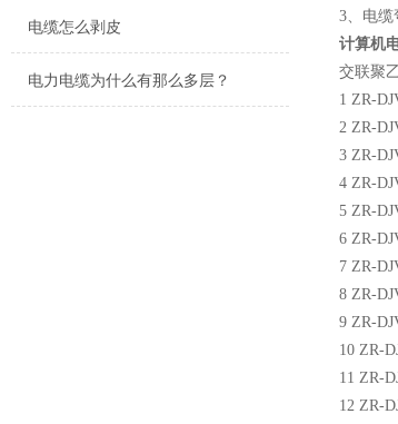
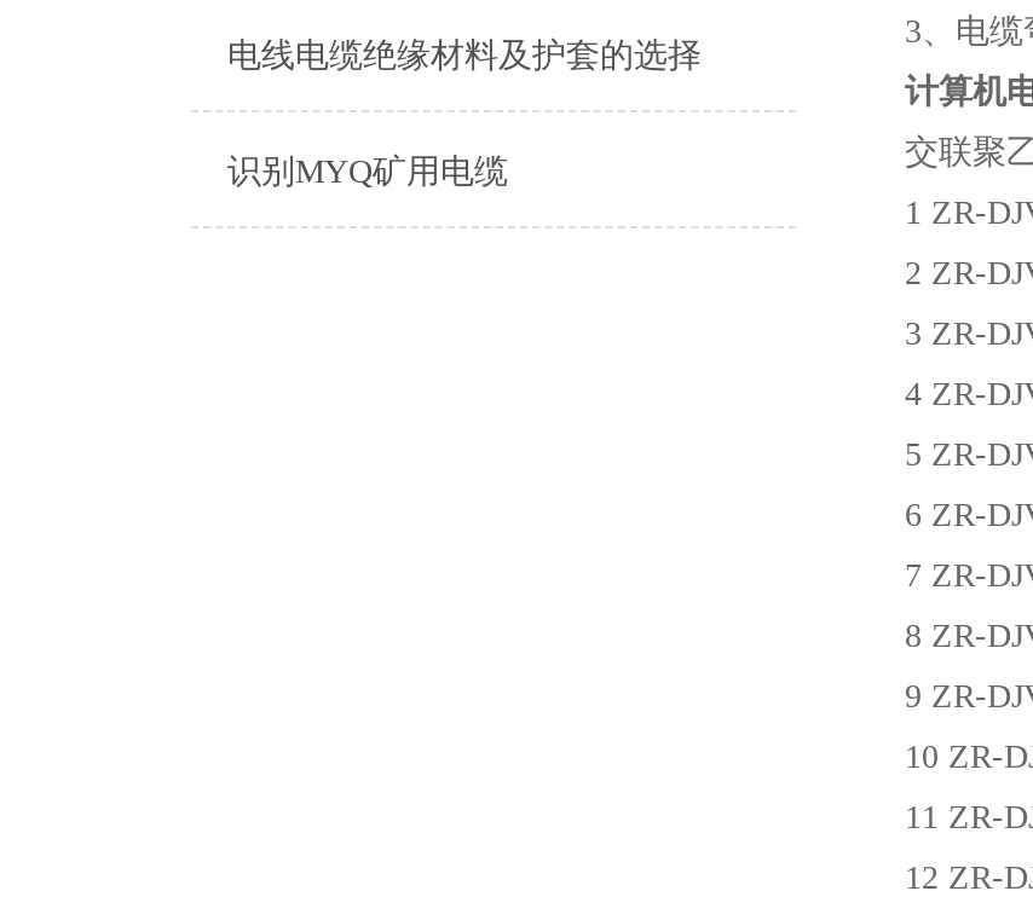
- 电缆怎么剥皮
+ 电线电缆绝缘材料及护套的选择

- 电力电缆为什么有那么多层？
+ 识别MYQ矿用电缆
